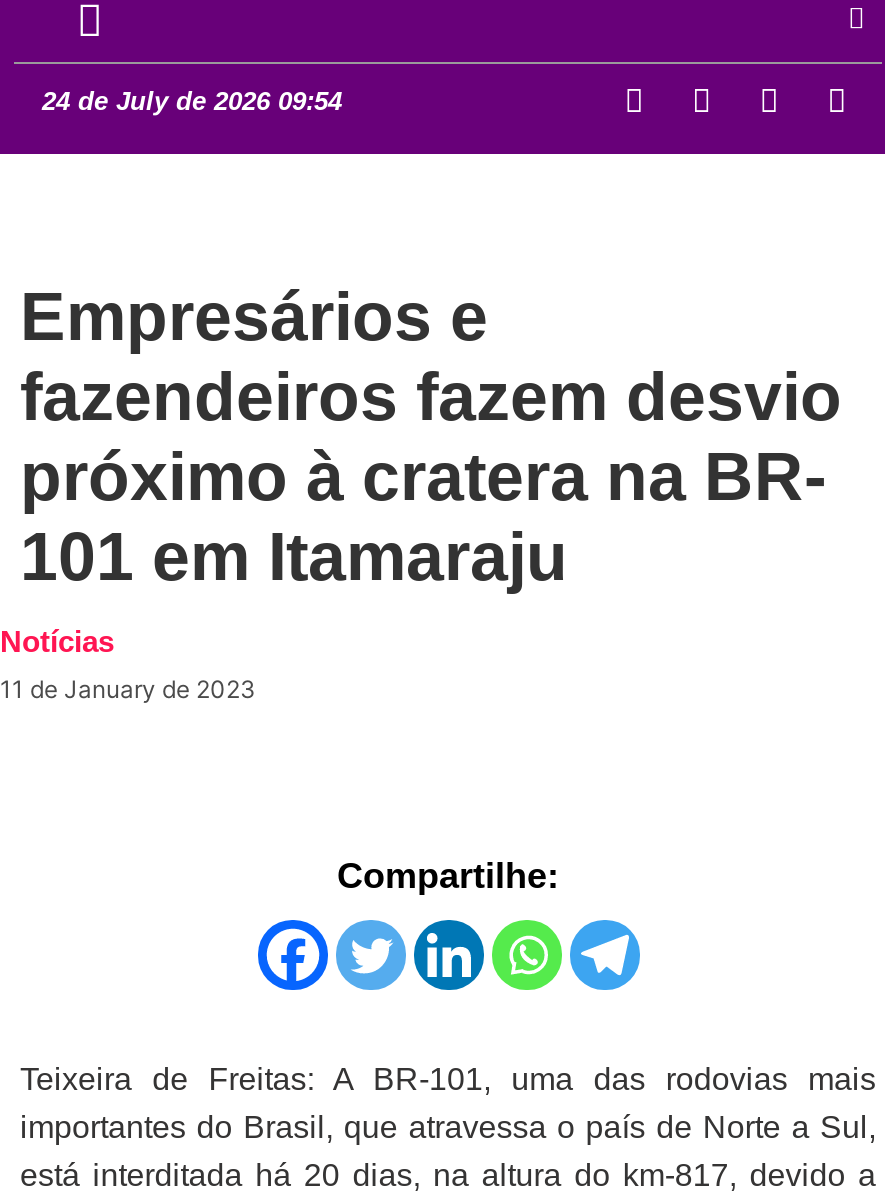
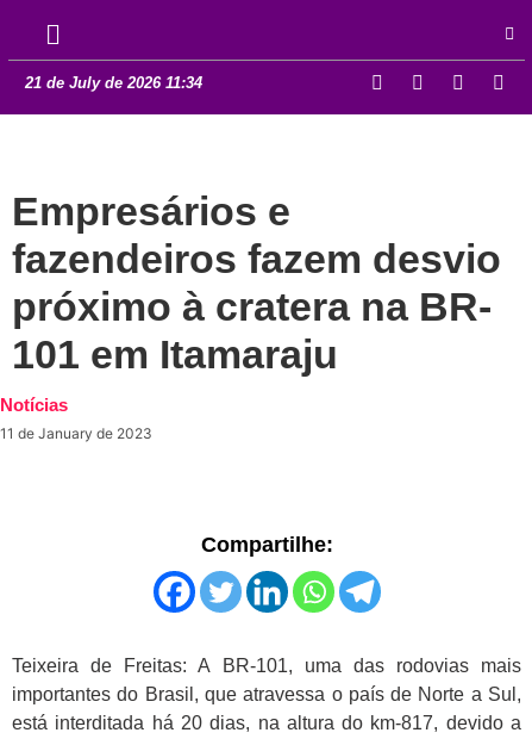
- 24 de July de 2026 09:54
+ 21 de July de 2026 11:34
